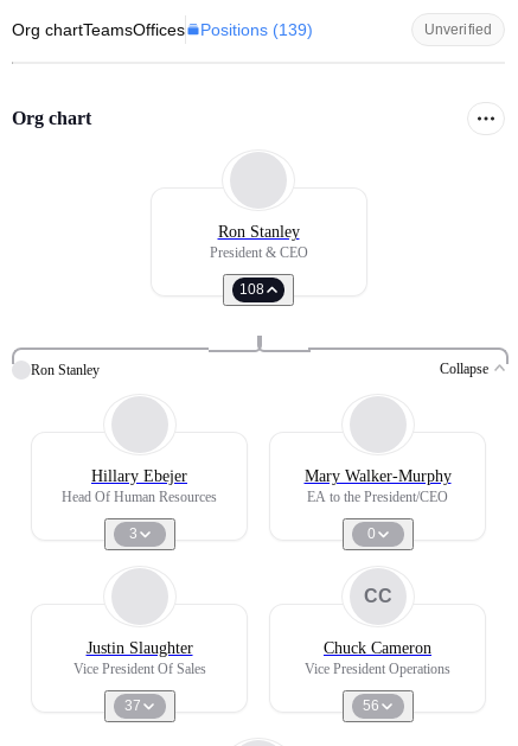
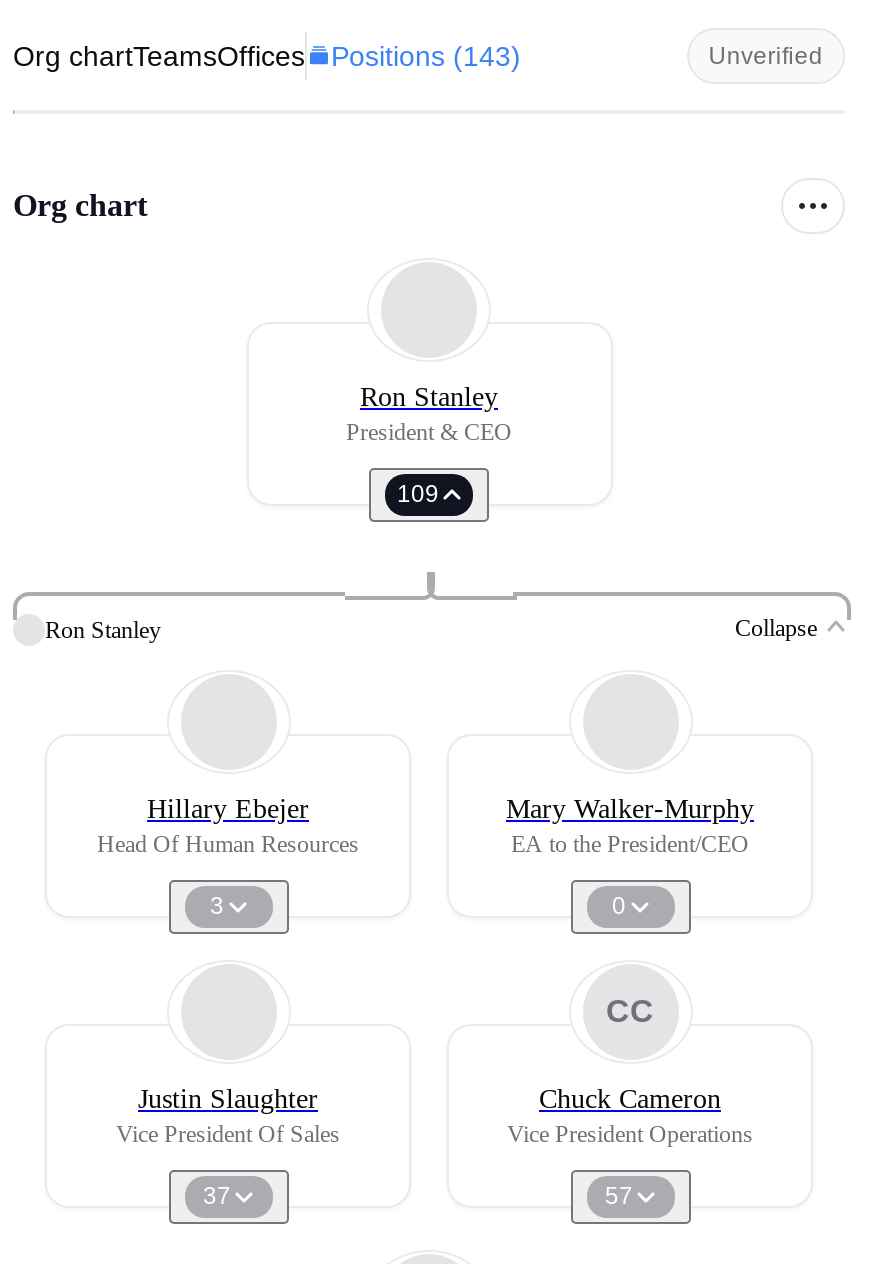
- Org chartTeamsOffices Positions (139)
+ Org chartTeamsOffices Positions (143)

- 108
+ 109

- 56
+ 57
